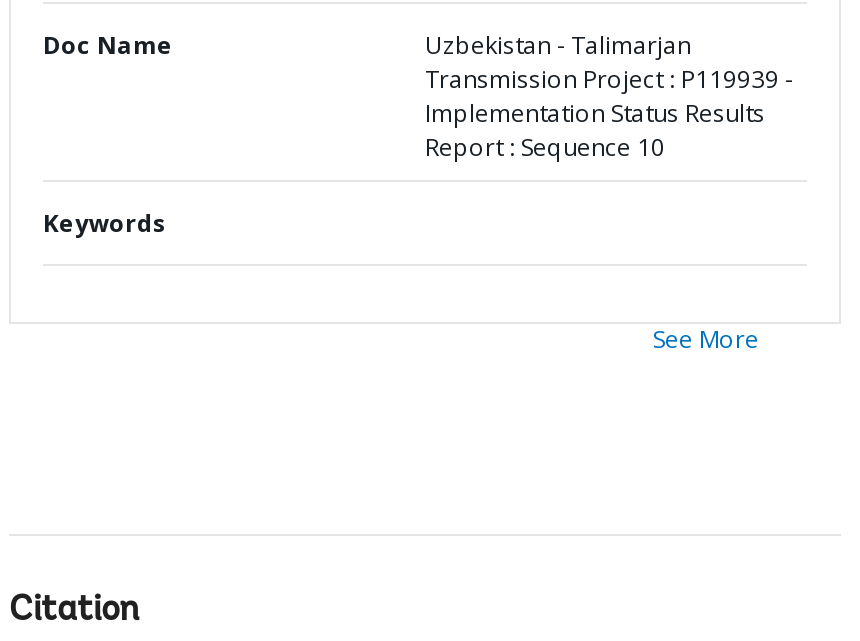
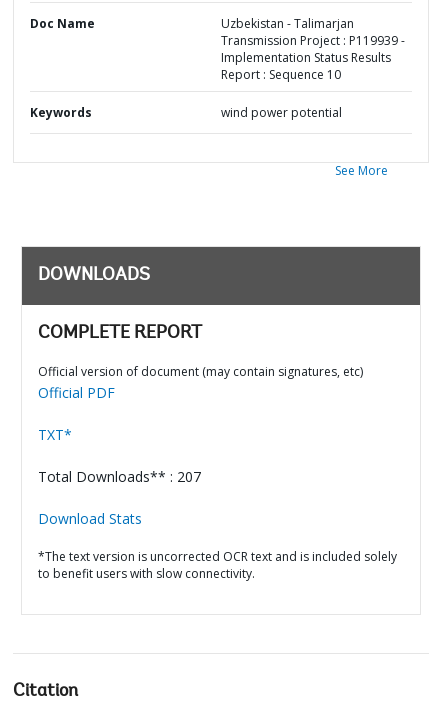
+ wind power potential

+ DOWNLOADS
+ COMPLETE REPORT
+ Official version of document (may contain signatures, etc)
+ Official PDF
+ TXT*
+ Total Downloads** : 207
+ Download Stats
+ *The text version is uncorrected OCR text and is included solely
+ to benefit users with slow connectivity.
